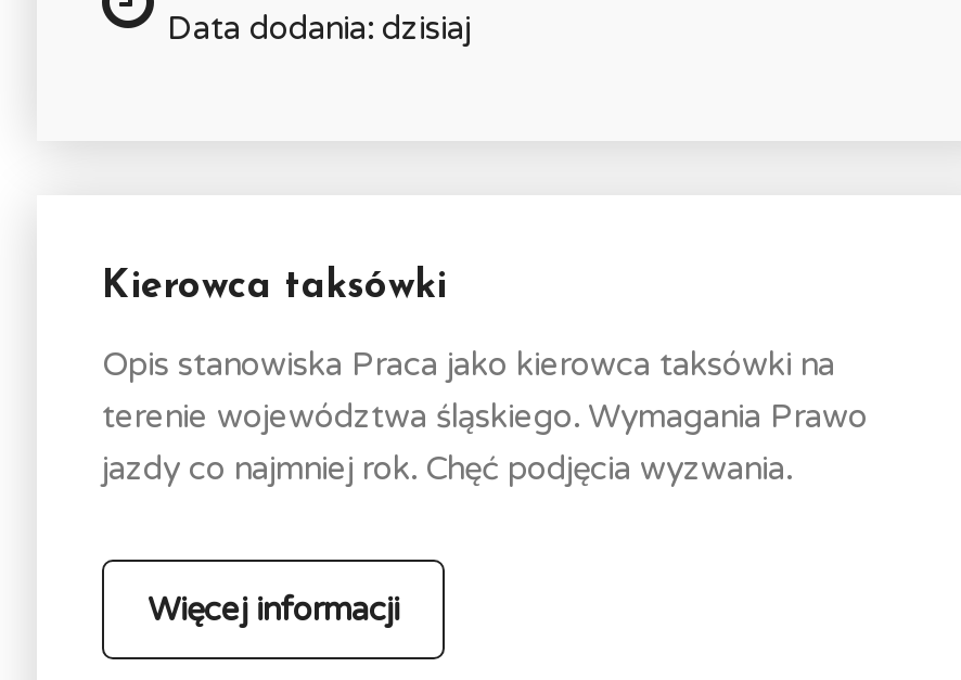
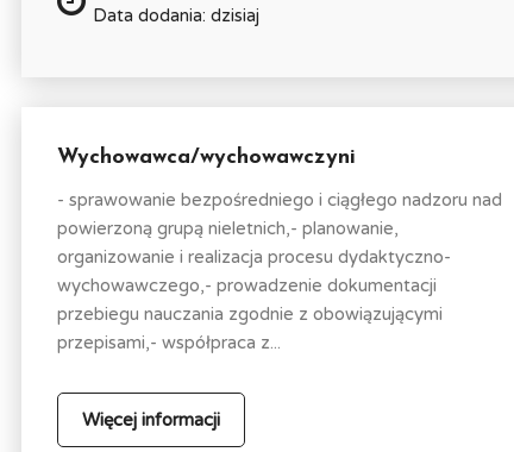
- Kierowca taksówki
+ Wychowawca/wychowawczyni

- Opis stanowiska Praca jako kierowca taksówki na
- terenie województwa śląskiego. Wymagania Prawo
- jazdy co najmniej rok. Chęć podjęcia wyzwania.
+ - sprawowanie bezpośredniego i ciągłego nadzoru nad
+ powierzoną grupą nieletnich,- planowanie,
+ organizowanie i realizacja procesu dydaktyczno-
+ wychowawczego,- prowadzenie dokumentacji
+ przebiegu nauczania zgodnie z obowiązującymi
+ przepisami,- współpraca z...
